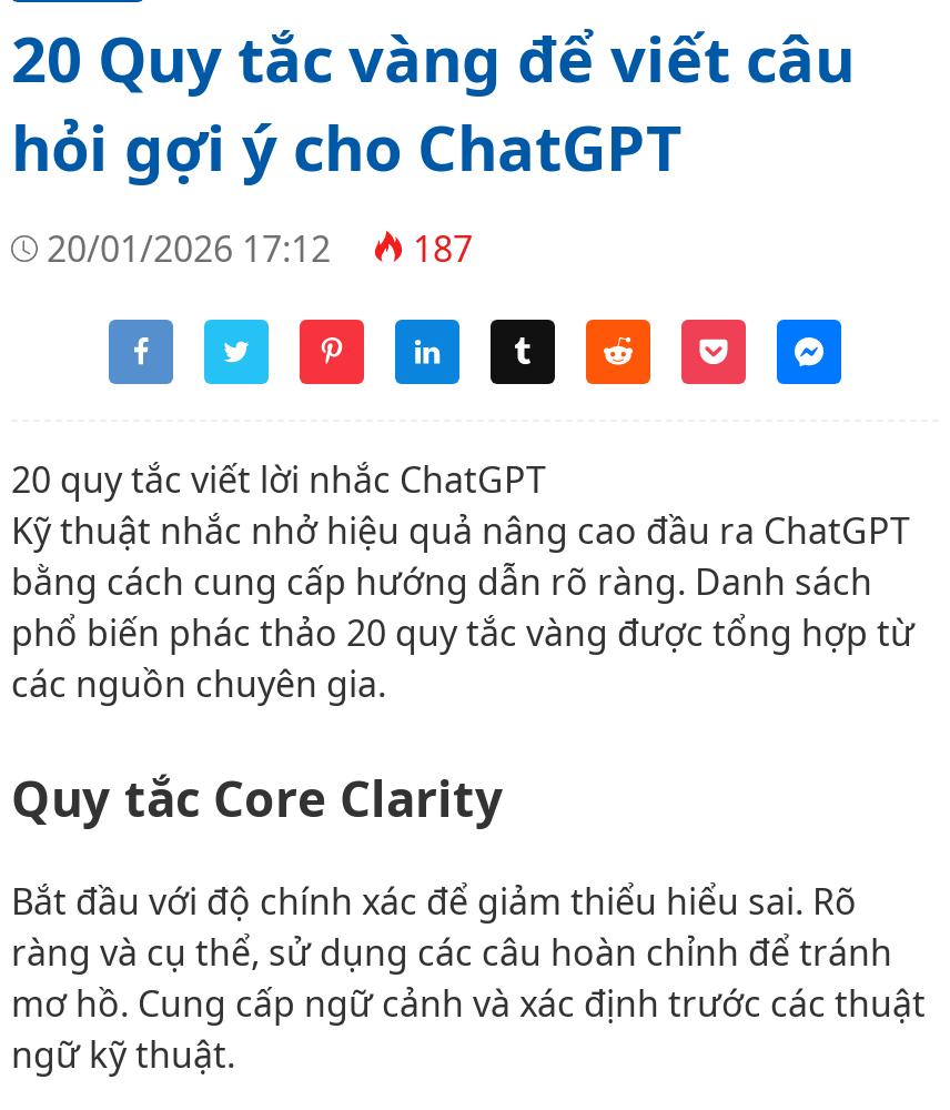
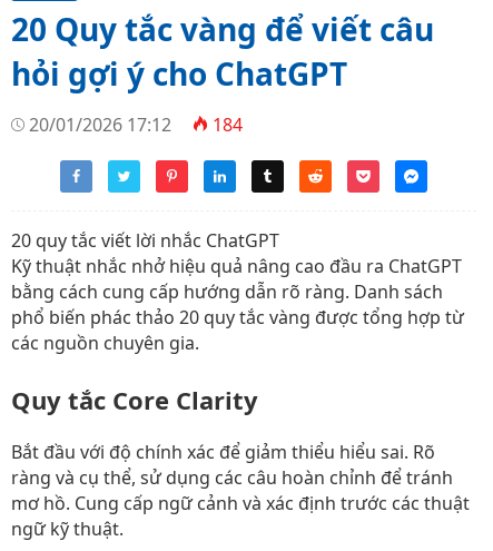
- 20/01/2026 17:12 187
+ 20/01/2026 17:12 184
